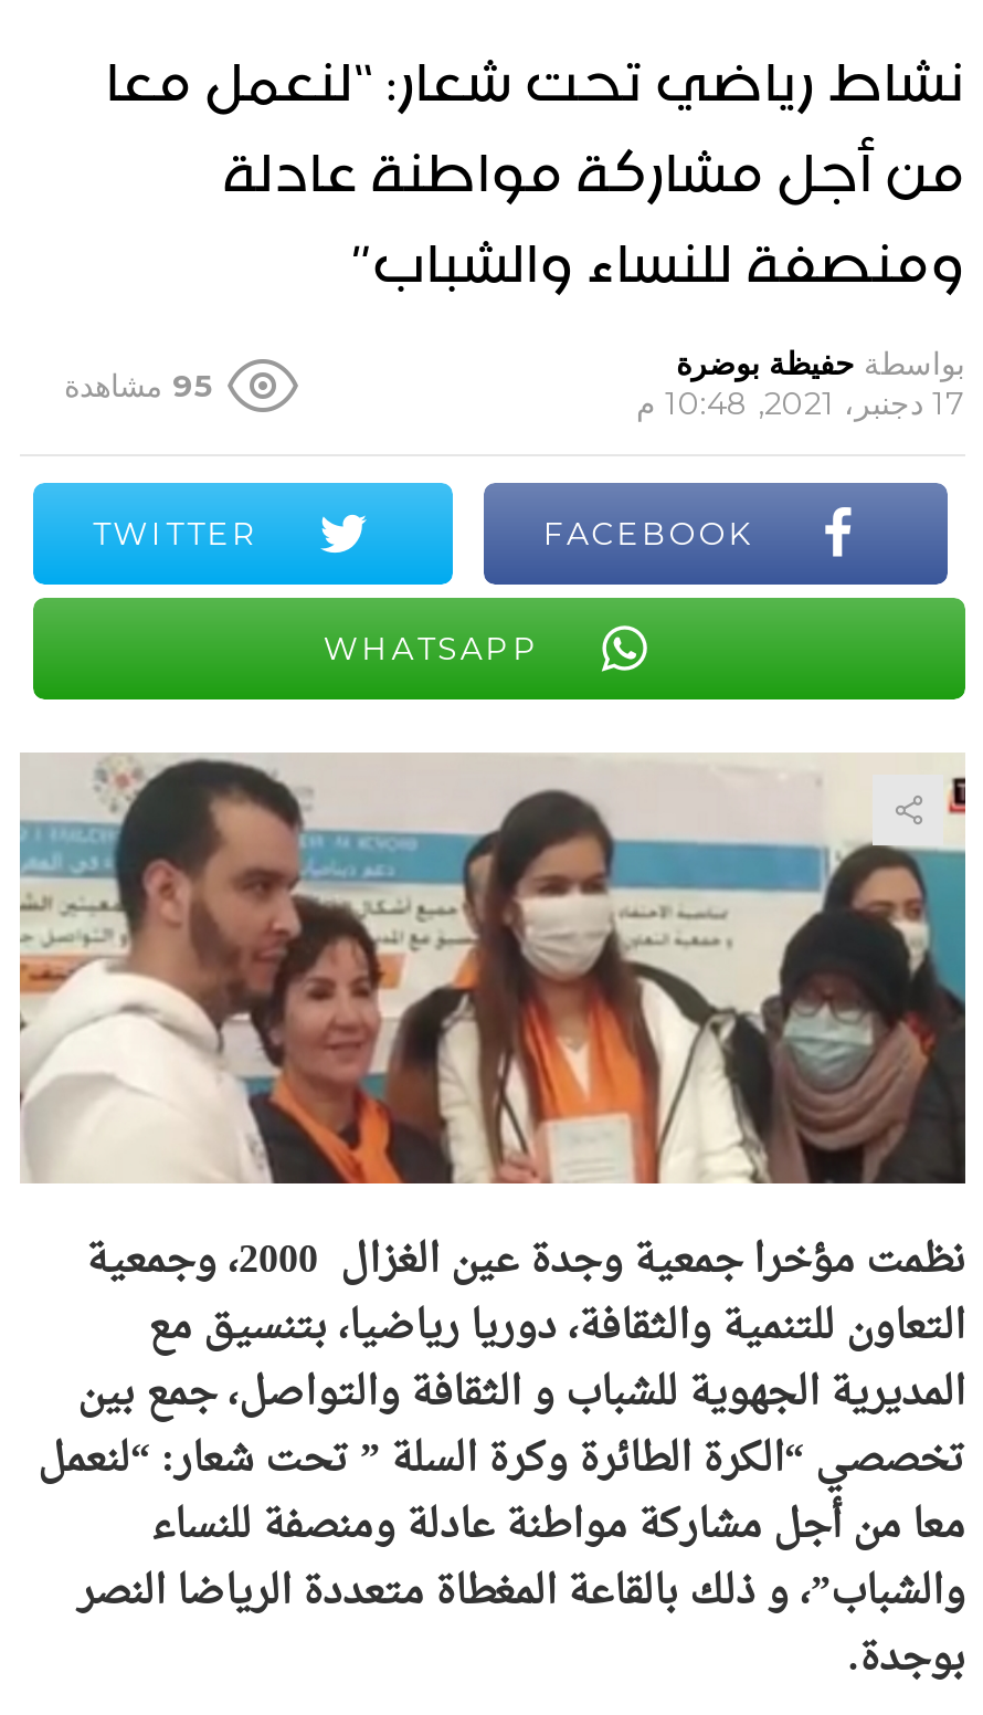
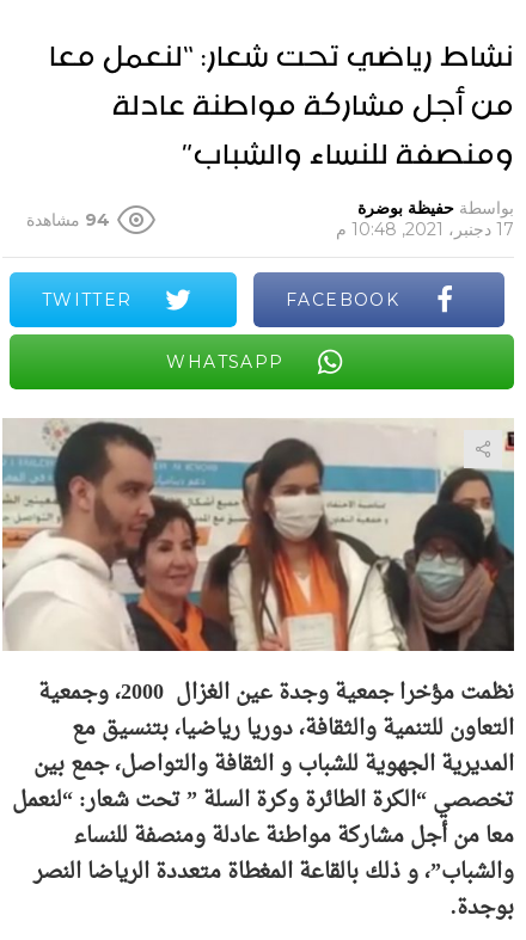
- 95 مشاهدة
+ 94 مشاهدة
